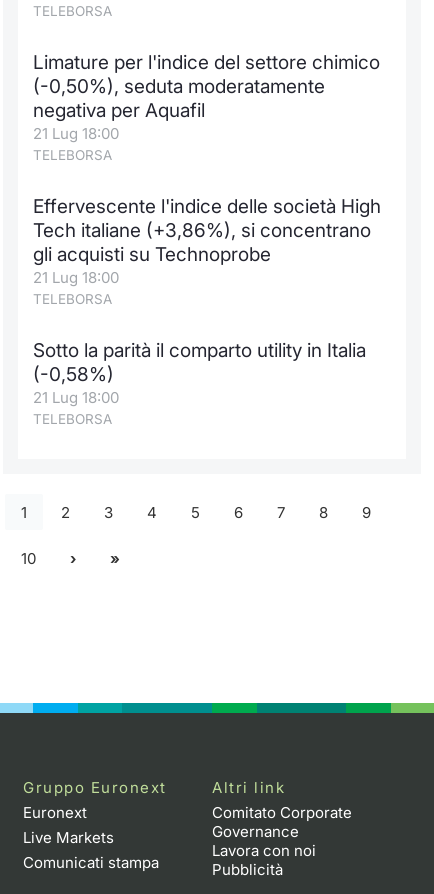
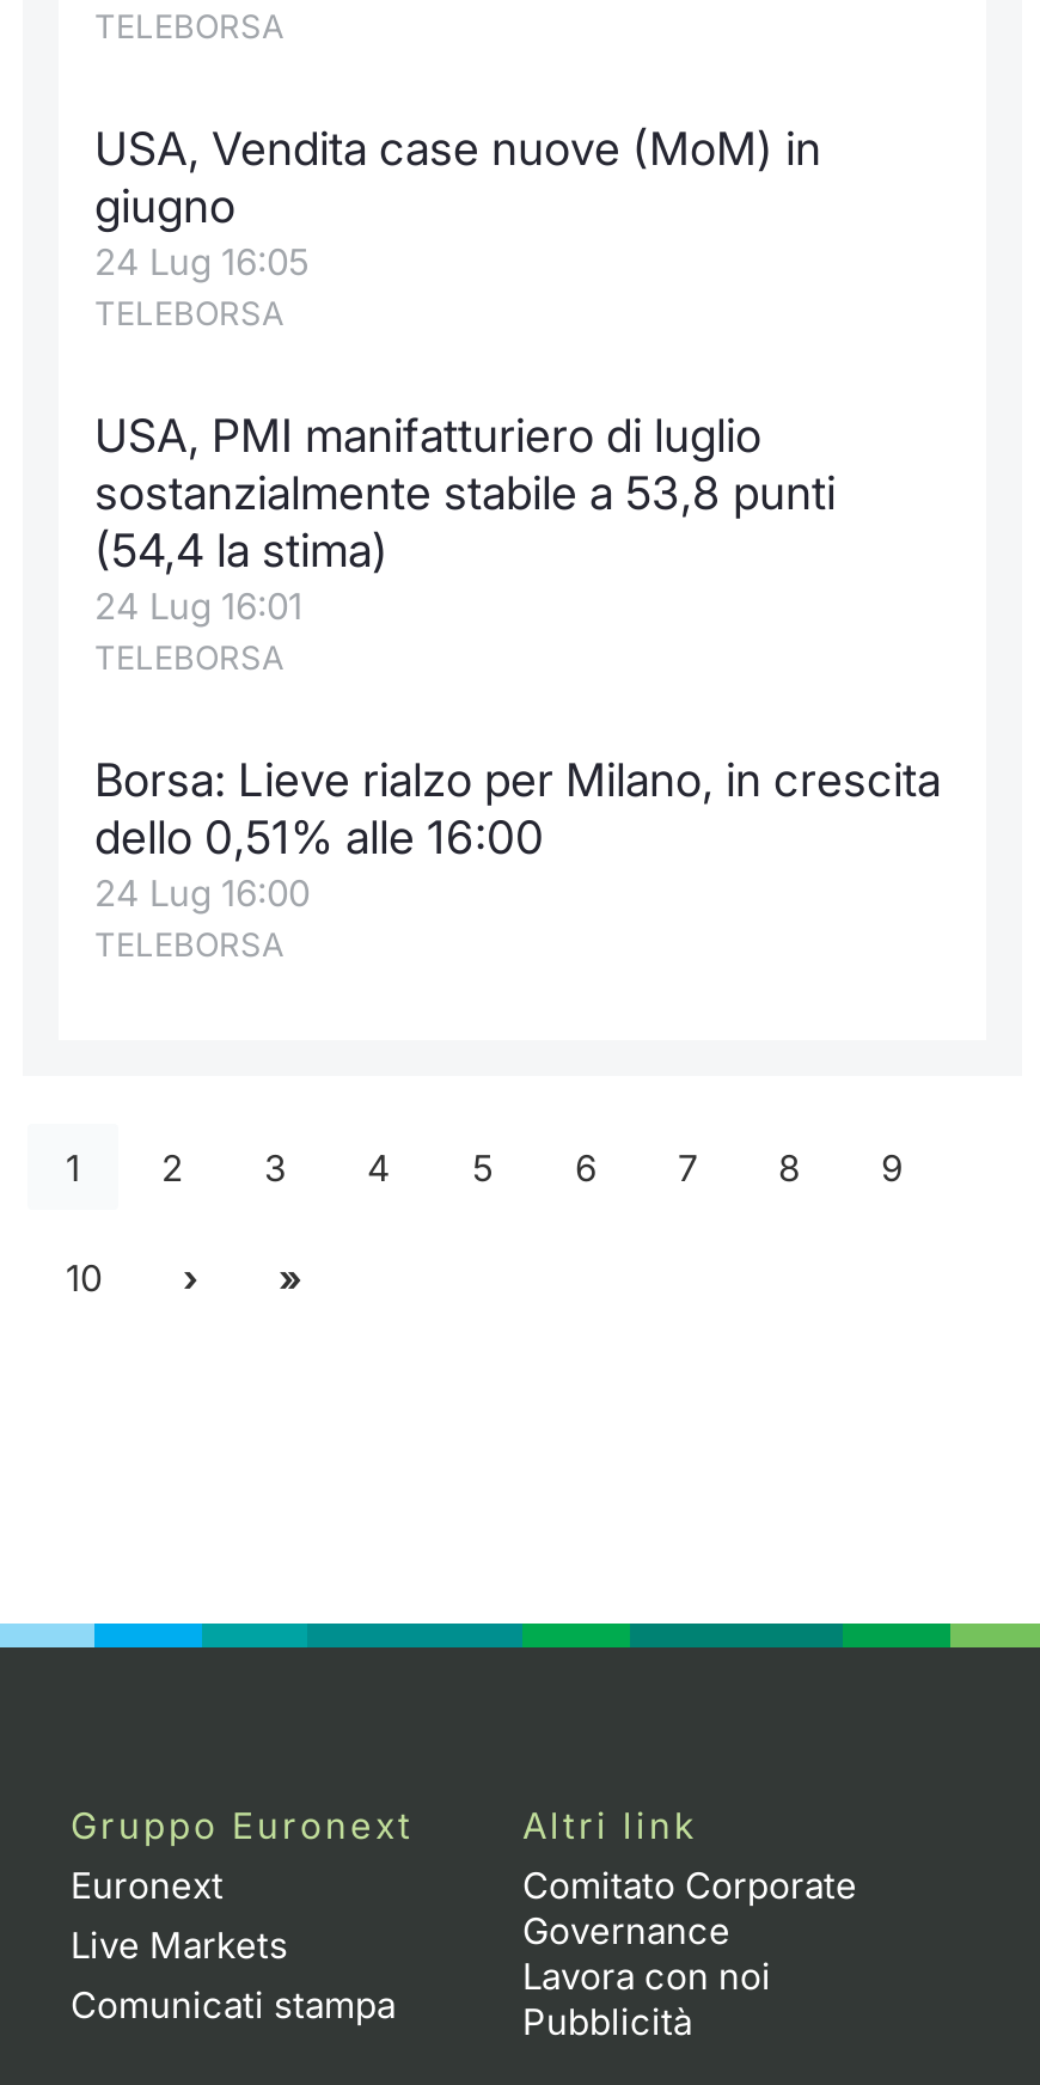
- Limature per l'indice del settore chimico
- (-0,50%), seduta moderatamente
- negativa per Aquafil
- 21 Lug 18:00
+ USA, Vendita case nuove (MoM) in
+ giugno
+ 24 Lug 16:05

- Effervescente l'indice delle società High
- Tech italiane (+3,86%), si concentrano
- gli acquisti su Technoprobe
- 21 Lug 18:00
+ USA, PMI manifatturiero di luglio
+ sostanzialmente stabile a 53,8 punti
+ (54,4 la stima)
+ 24 Lug 16:01

- Sotto la parità il comparto utility in Italia
- (-0,58%)
- 21 Lug 18:00
+ Borsa: Lieve rialzo per Milano, in crescita
+ dello 0,51% alle 16:00
+ 24 Lug 16:00
